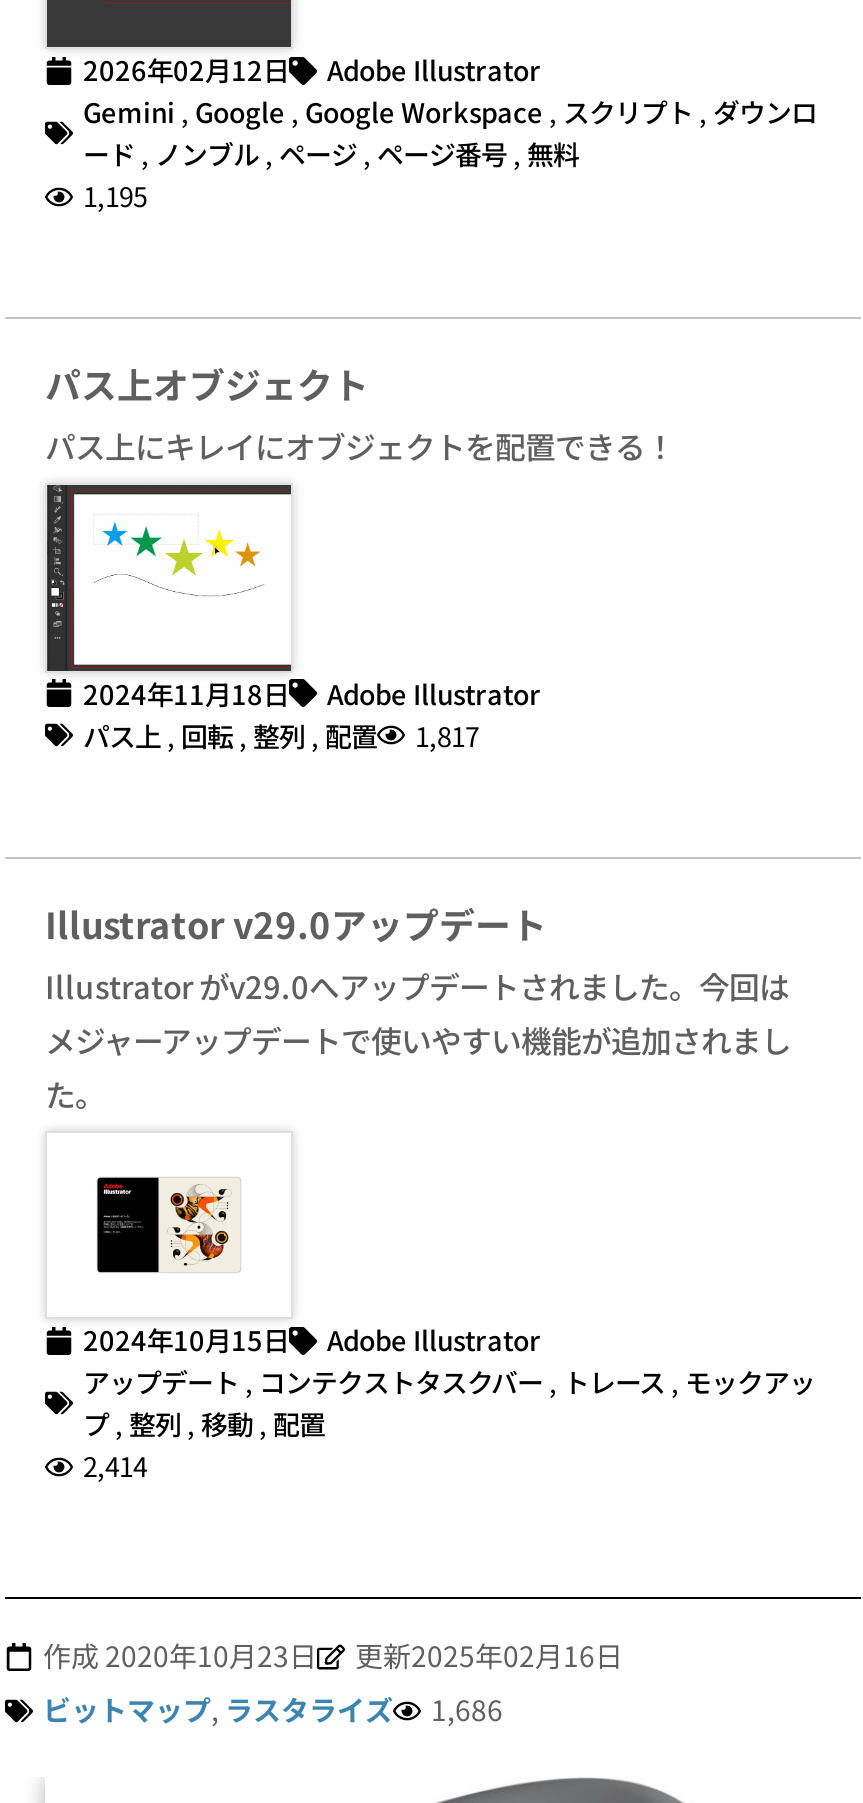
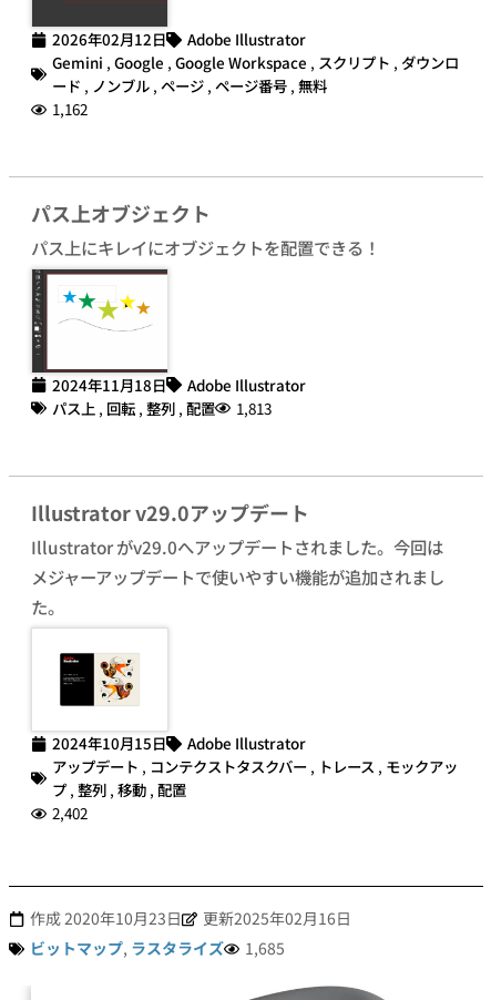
- 1,195
+ 1,162

- パス上,回転,整列,配置 1,817
+ パス上,回転,整列,配置 1,813

- 2,414
+ 2,402

- ビットマップ,ラスタライズ 1,686
+ ビットマップ,ラスタライズ 1,685
